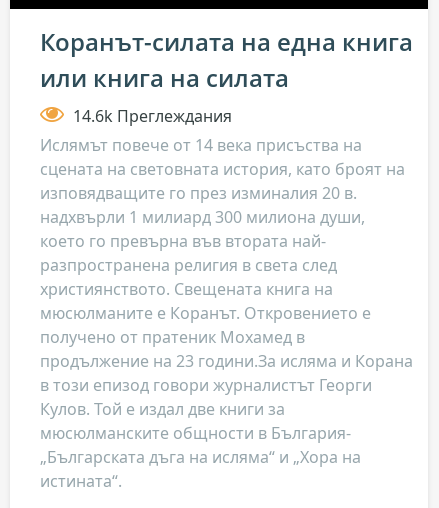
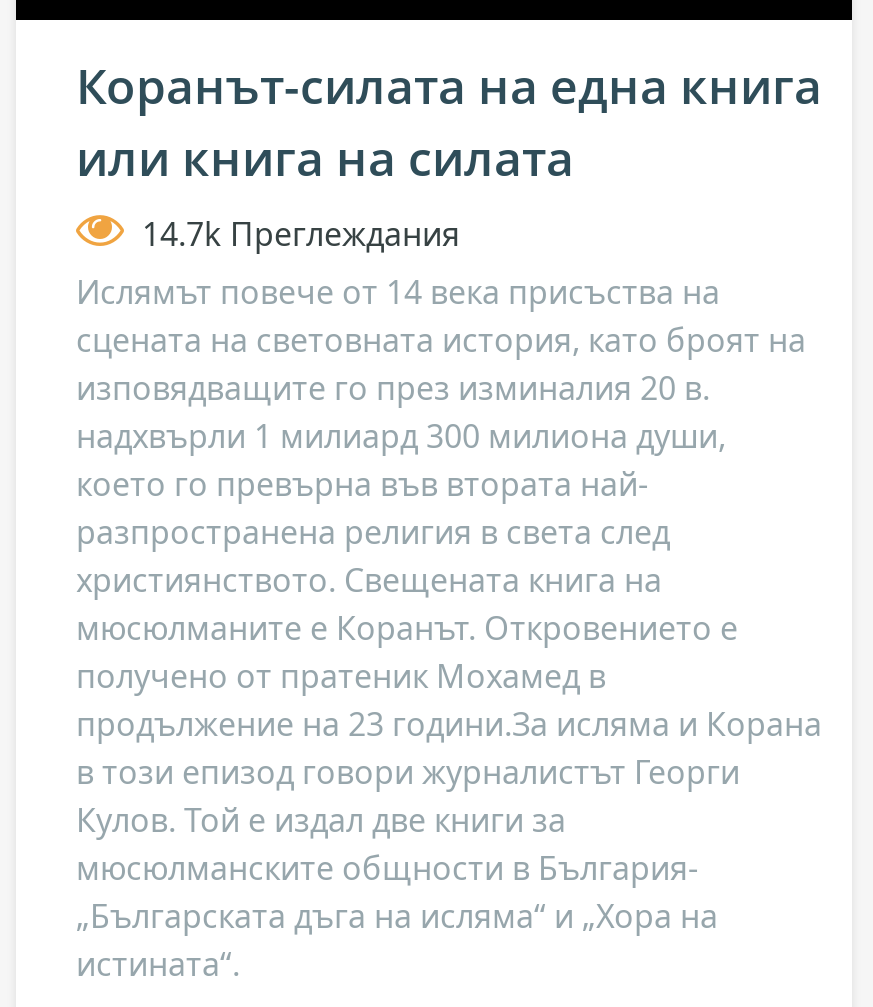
- 14.6k Преглеждания
+ 14.7k Преглеждания
